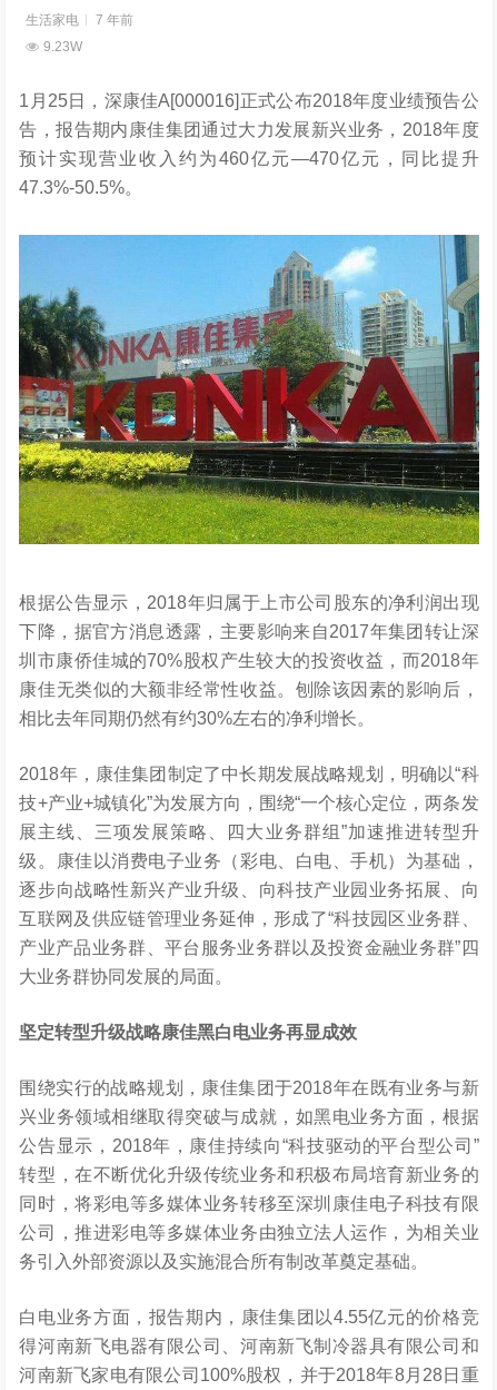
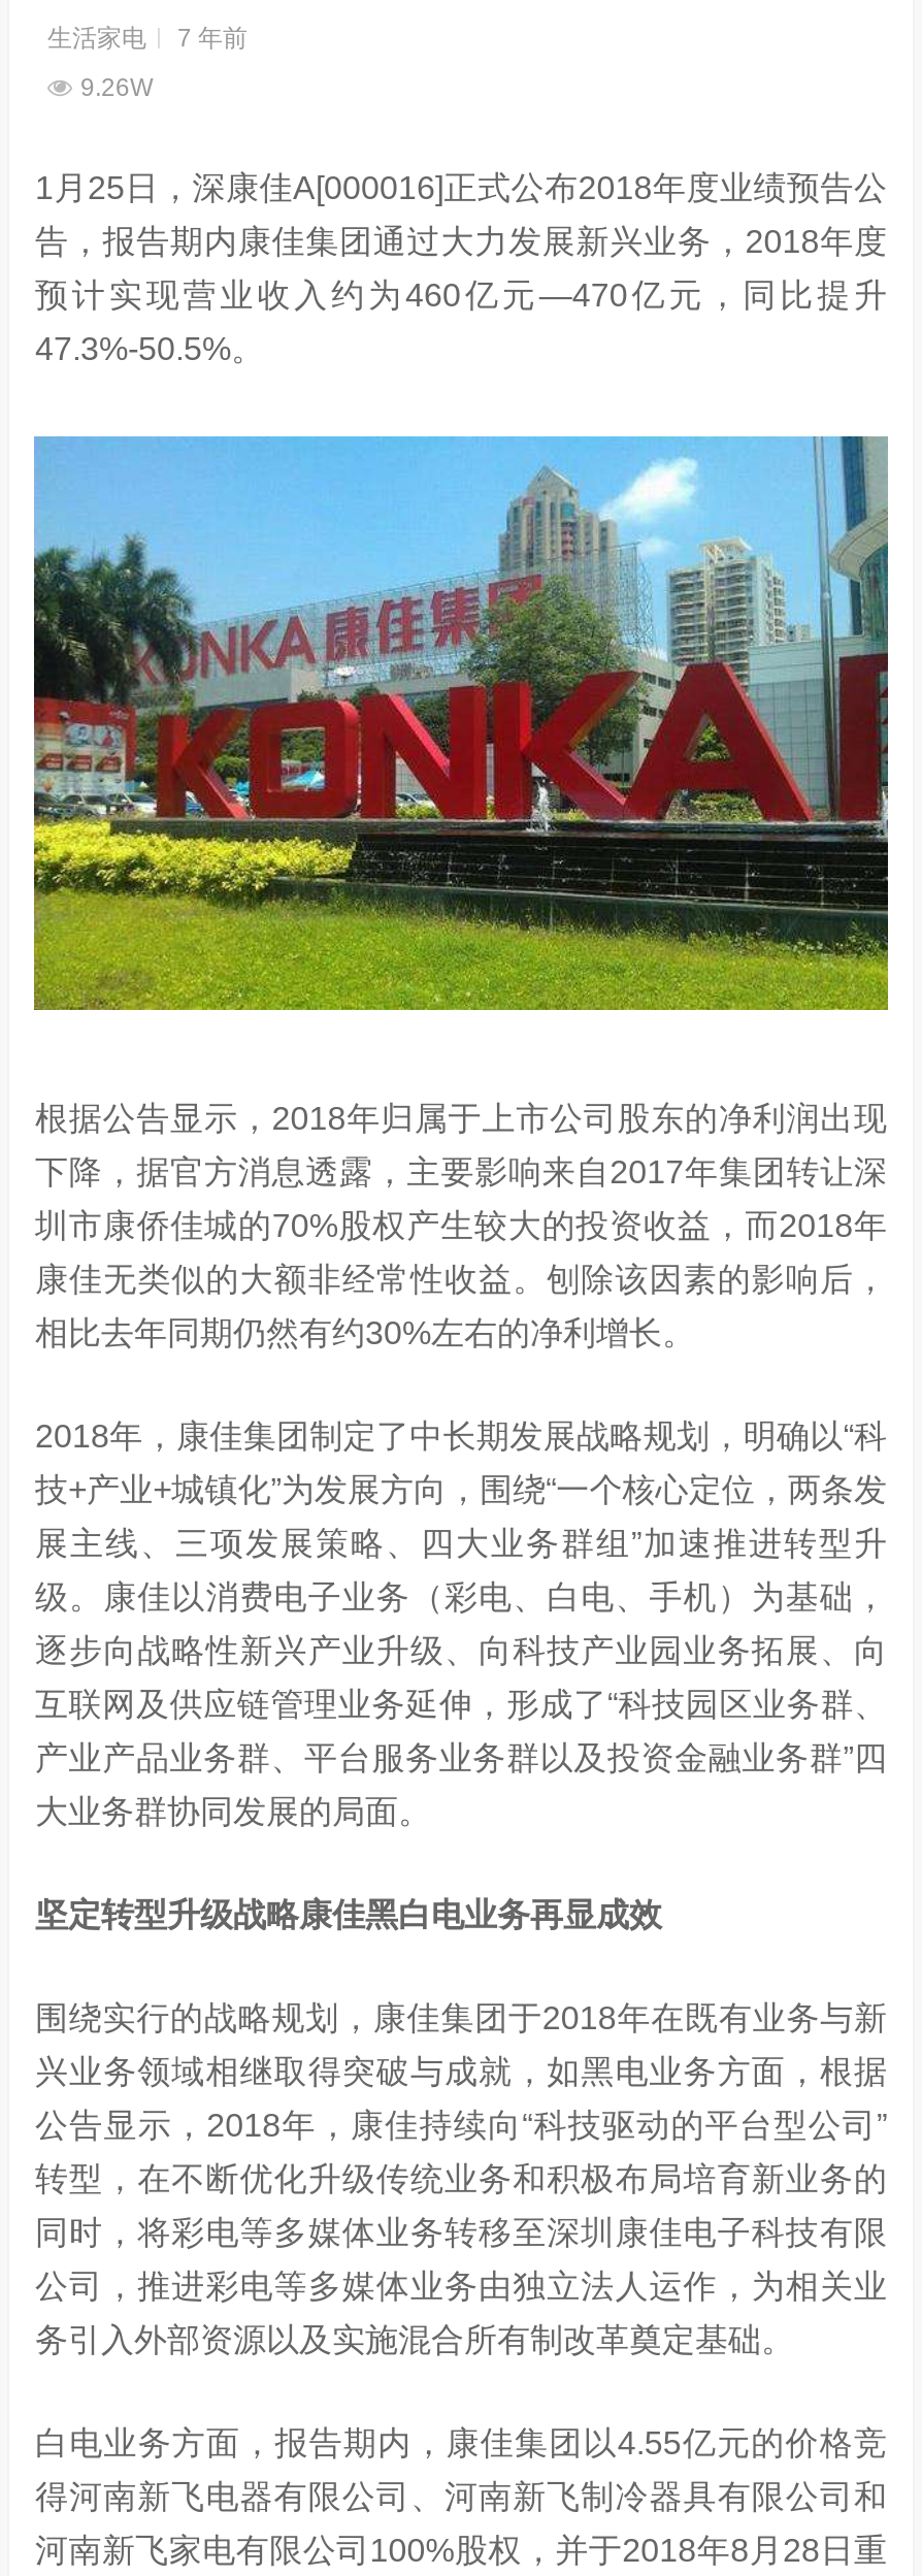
- 9.23W
+ 9.26W
